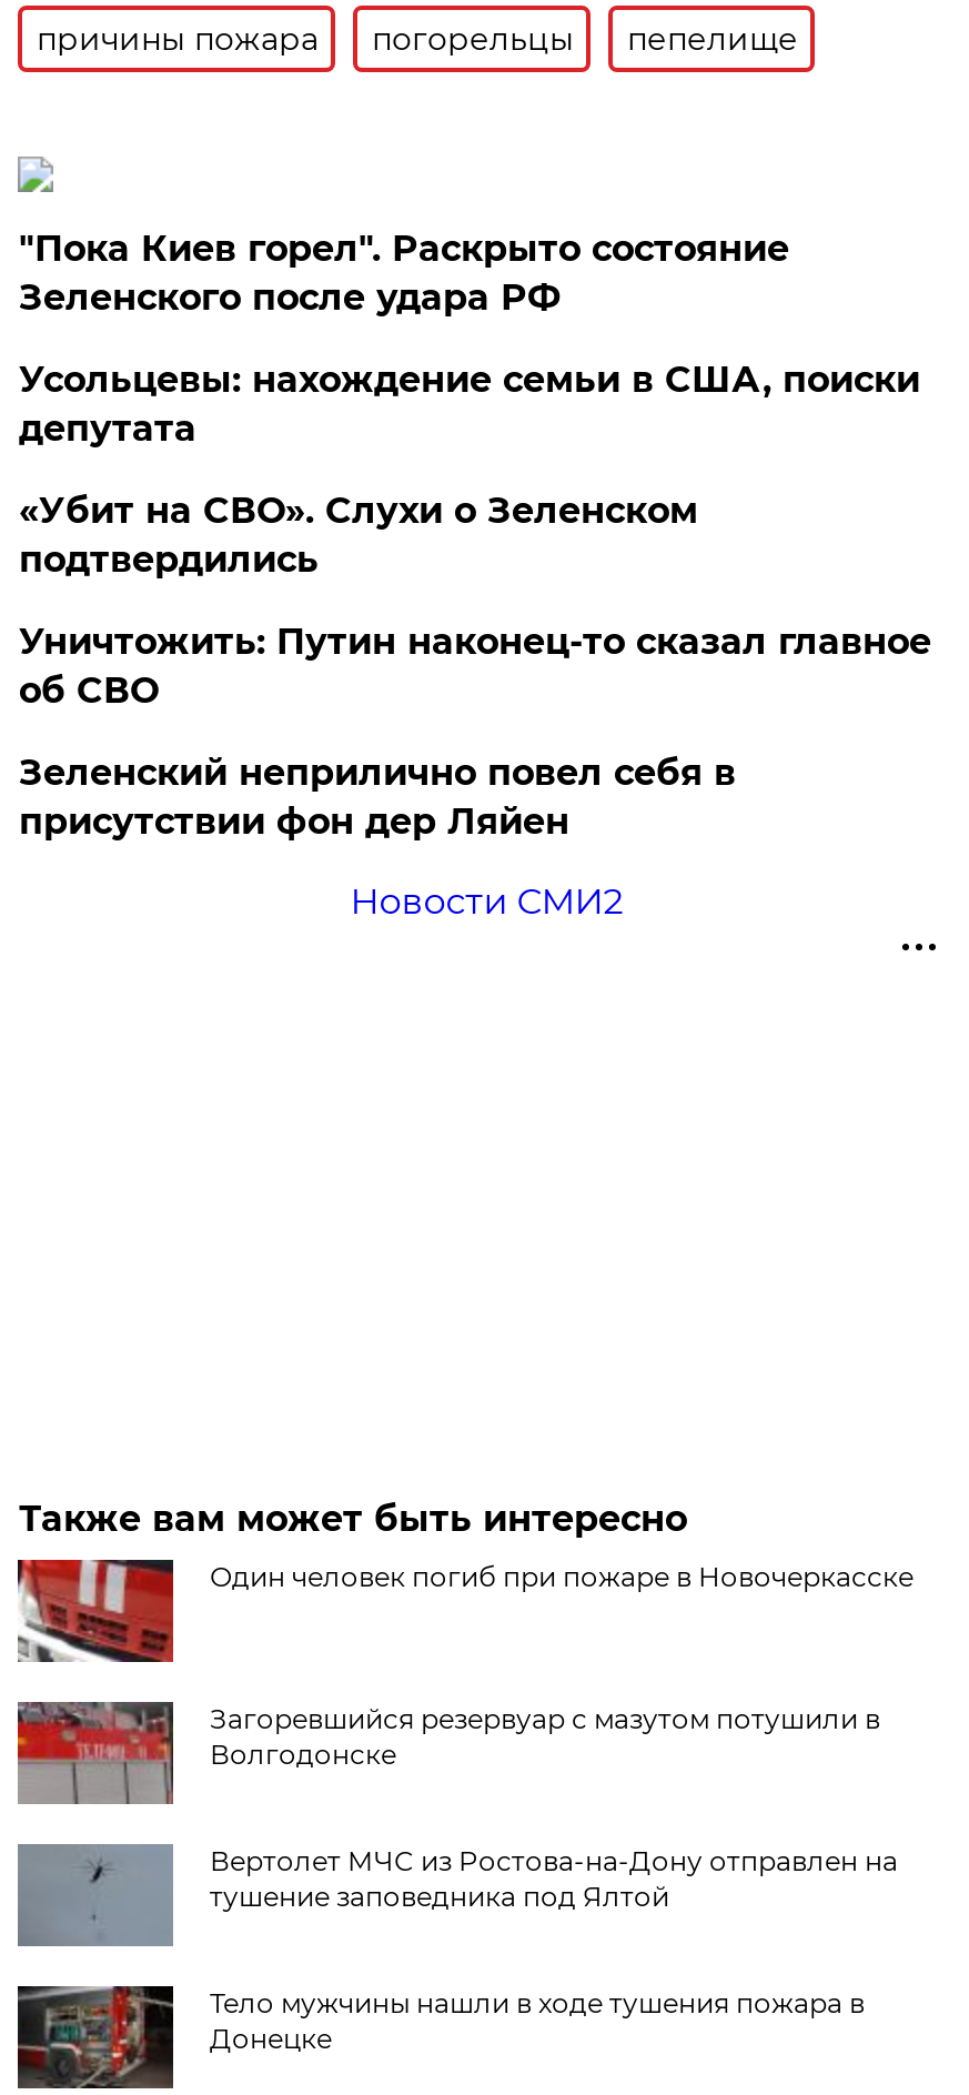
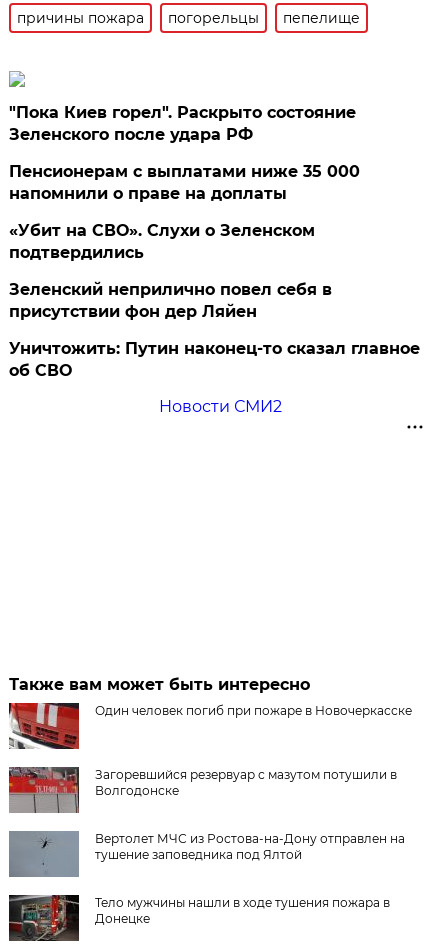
- Усольцевы: нахождение семьи в США, поиски
- депутата
+ Пенсионерам с выплатами ниже 35 000
+ напомнили о праве на доплаты

moved down: Уничтожить: Путин наконец-то сказал главное | об СВО

moved up: Зеленский неприлично повел cебя в | присутствии фон дер Ляйен
